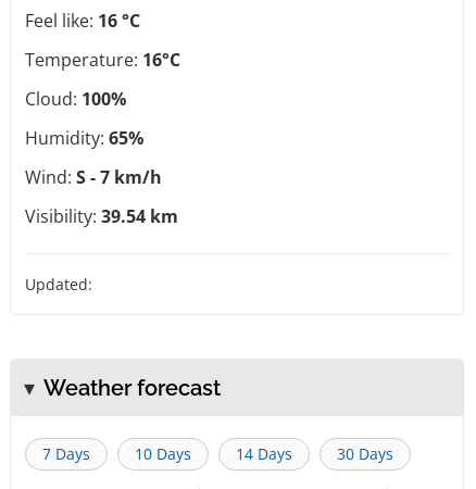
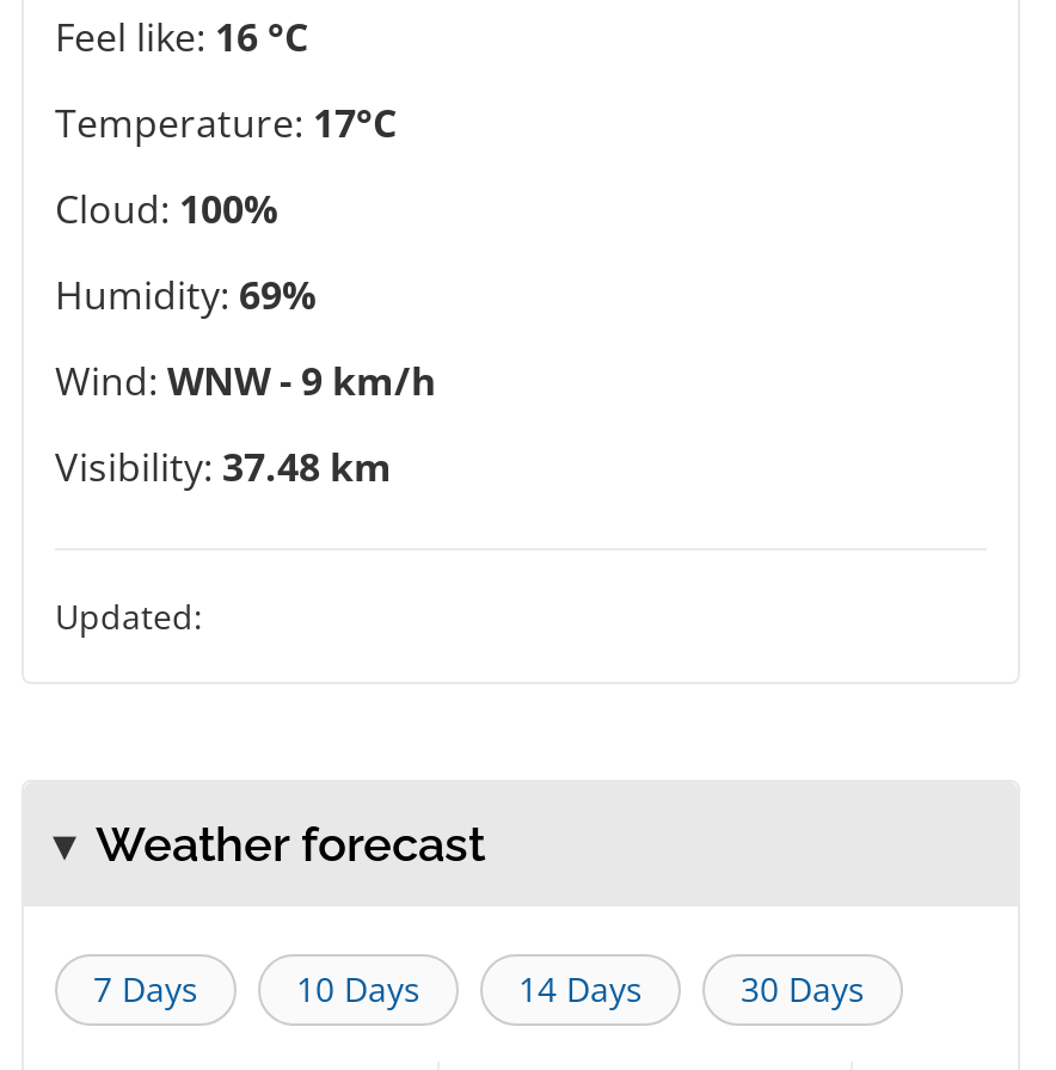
- Temperature: 16°C
+ Temperature: 17°C

- Humidity: 65%
+ Humidity: 69%

- Wind: S - 7 km/h
+ Wind: WNW - 9 km/h

- Visibility: 39.54 km
+ Visibility: 37.48 km
